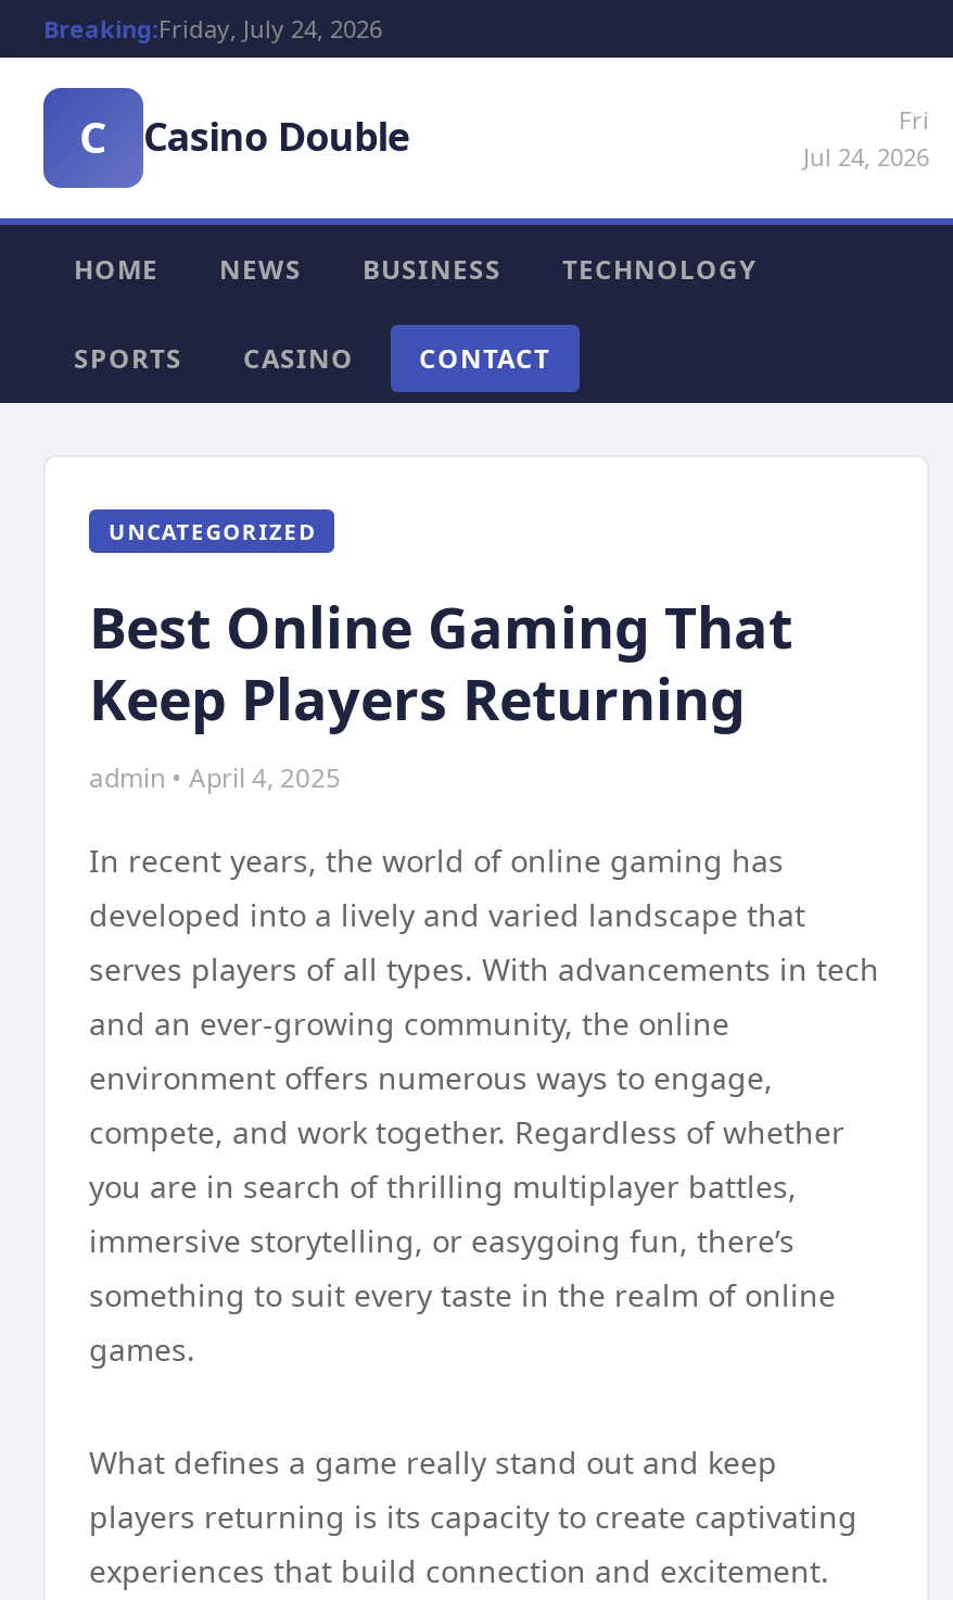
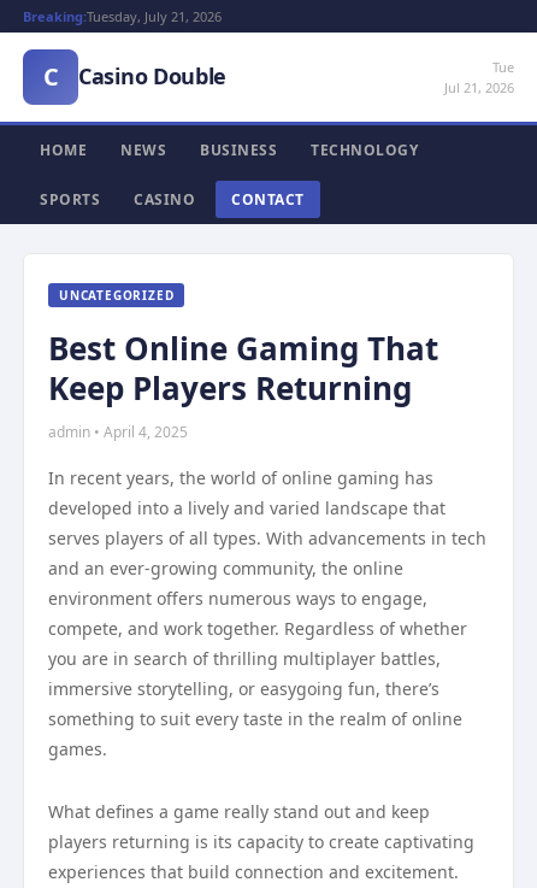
- Breaking:Friday, July 24, 2026
+ Breaking:Tuesday, July 21, 2026

- Fri
- Jul 24, 2026
+ Tue
+ Jul 21, 2026
